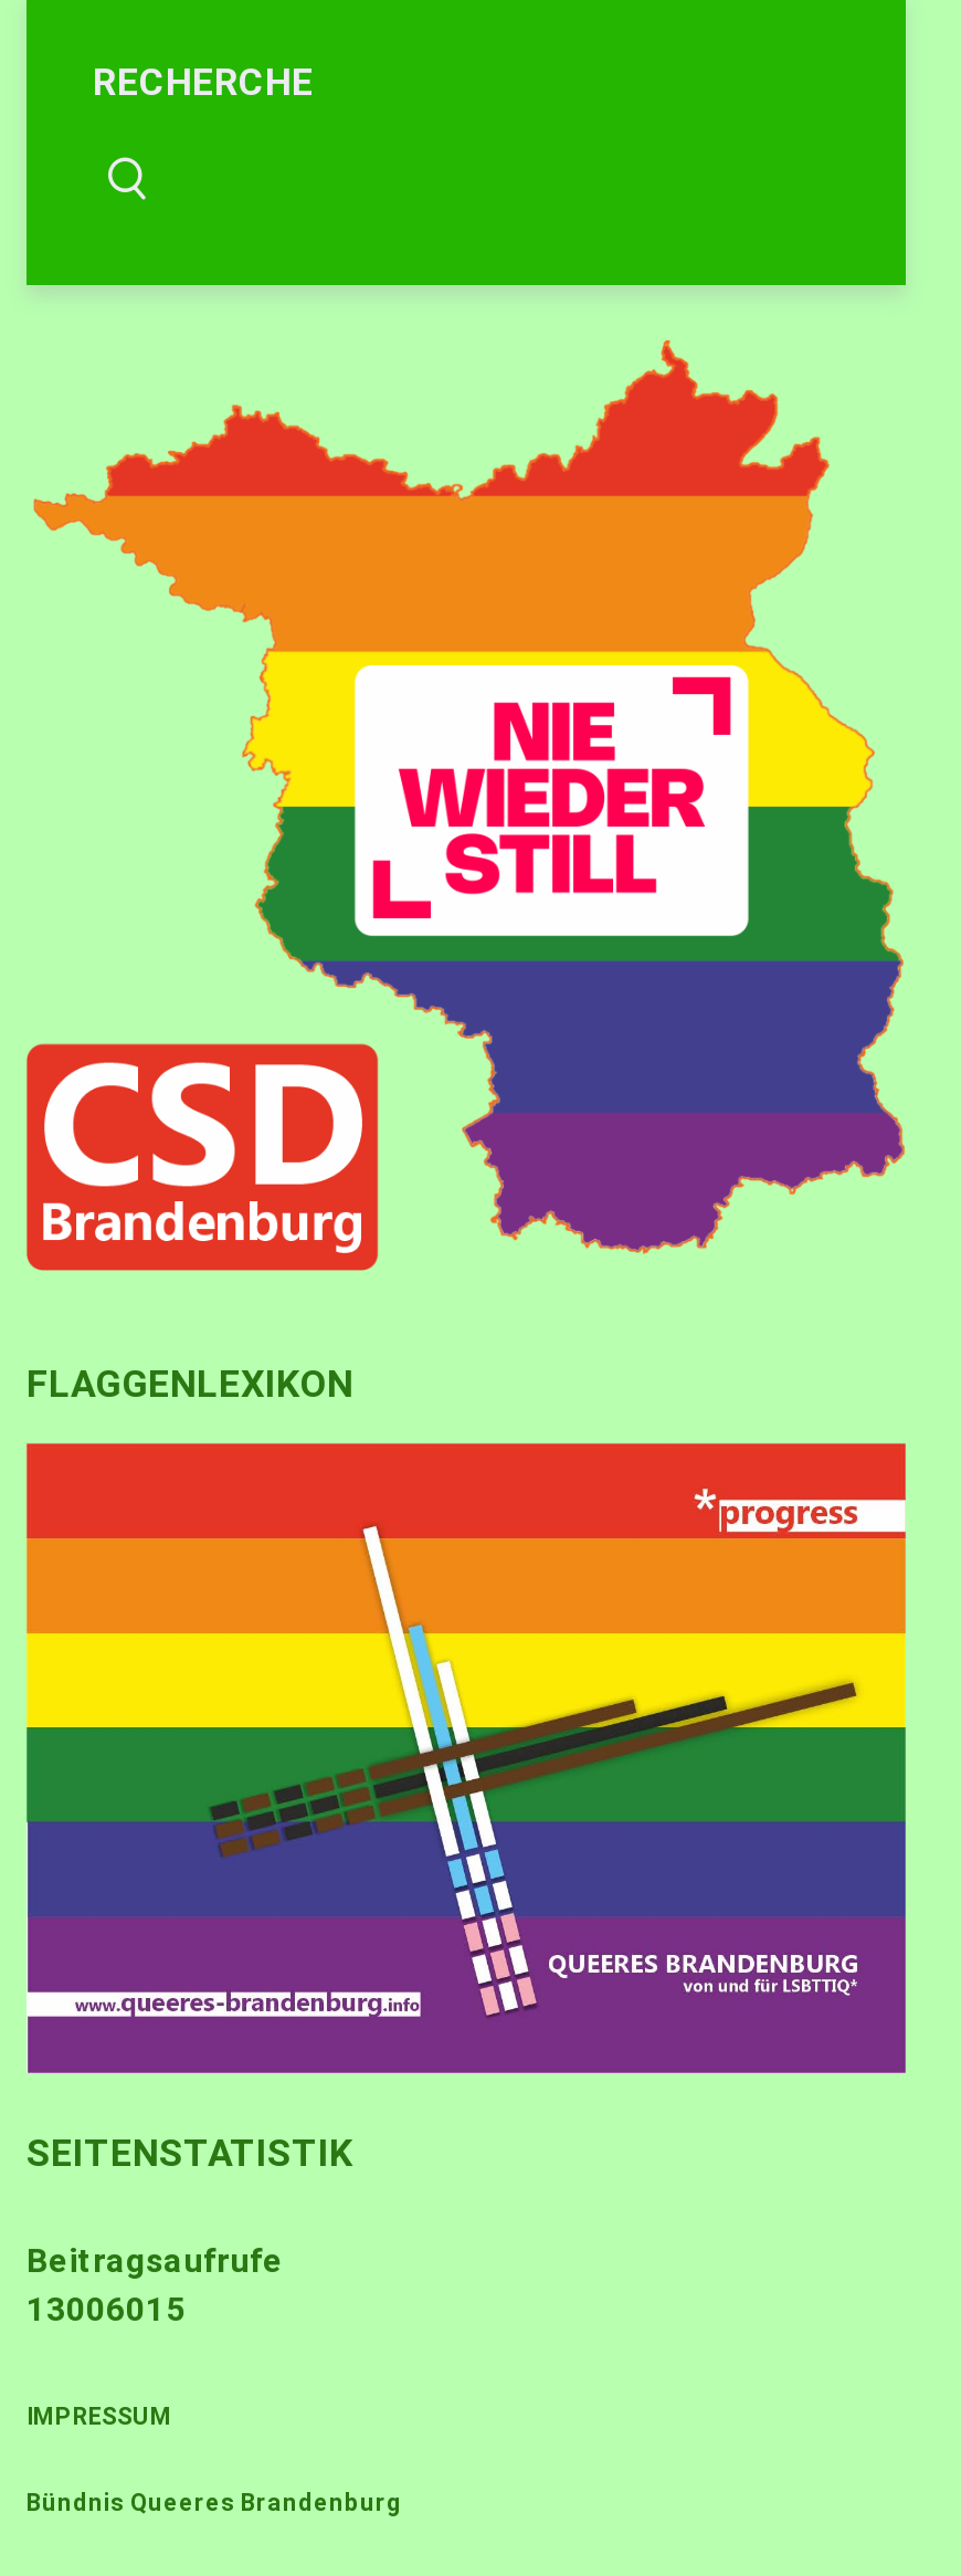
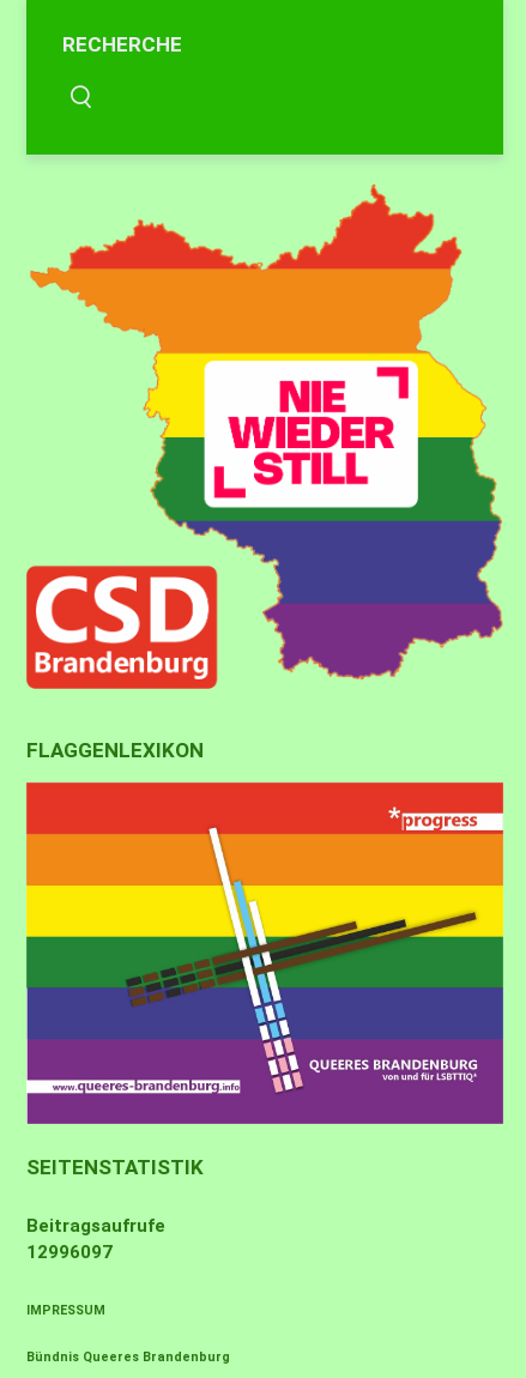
- 13006015
+ 12996097
